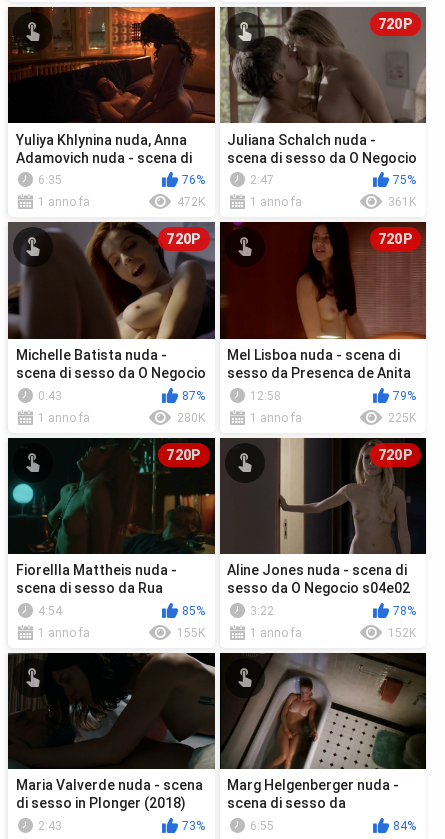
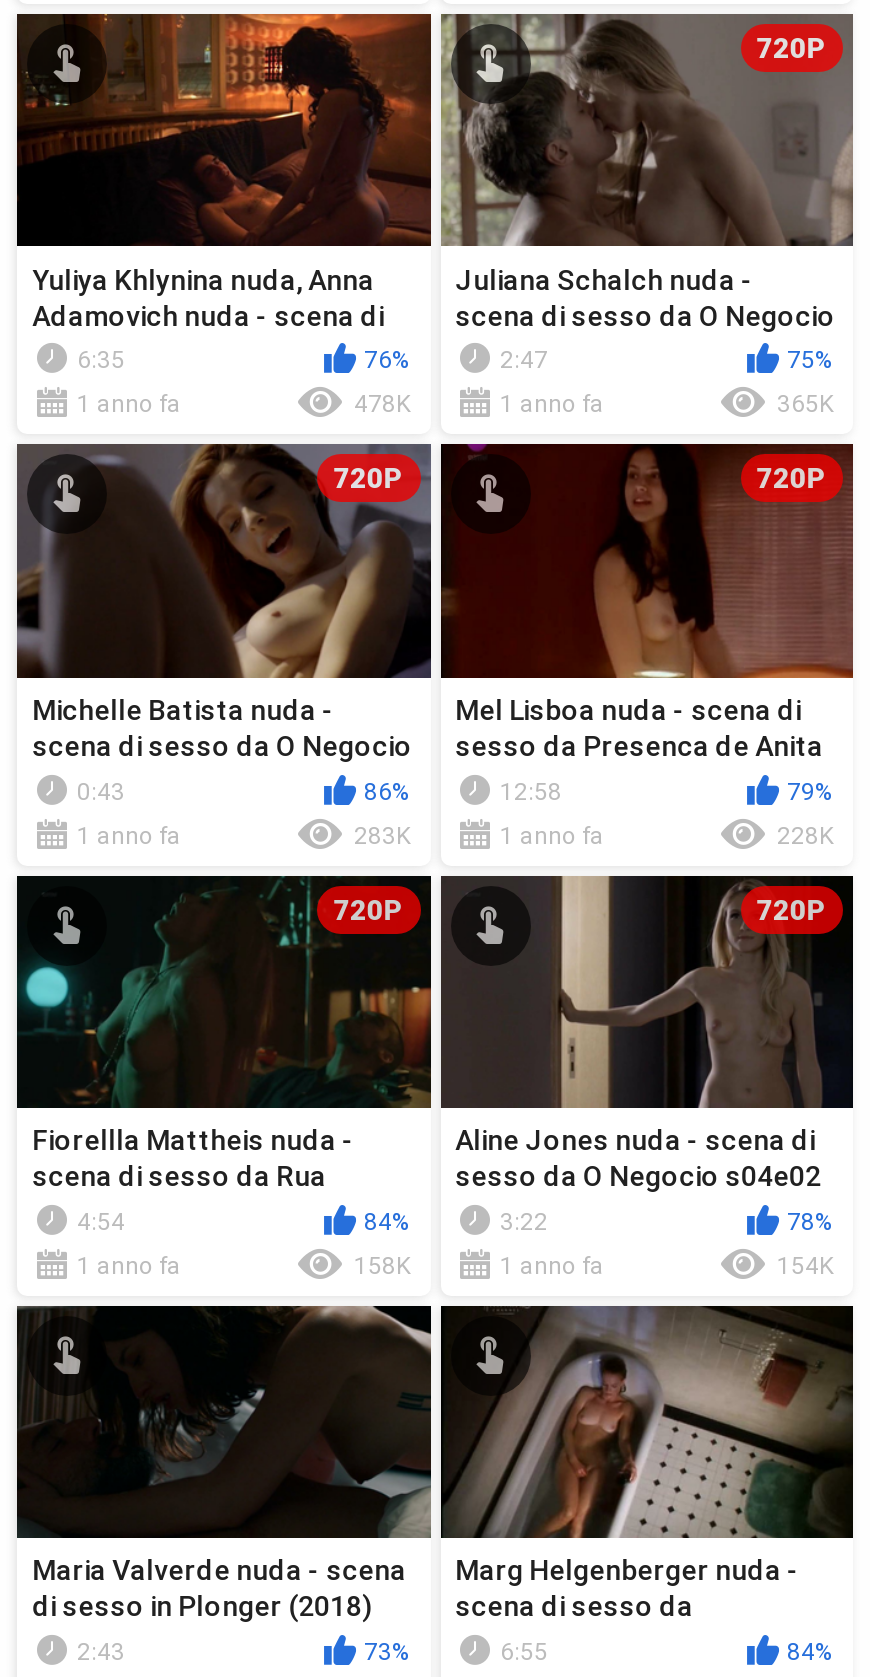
- 472K
+ 478K

- 361K
+ 365K

- 87%
+ 86%

- 280K
+ 283K

- 225K
+ 228K

- 85%
+ 84%

- 155K
+ 158K

- 152K
+ 154K
